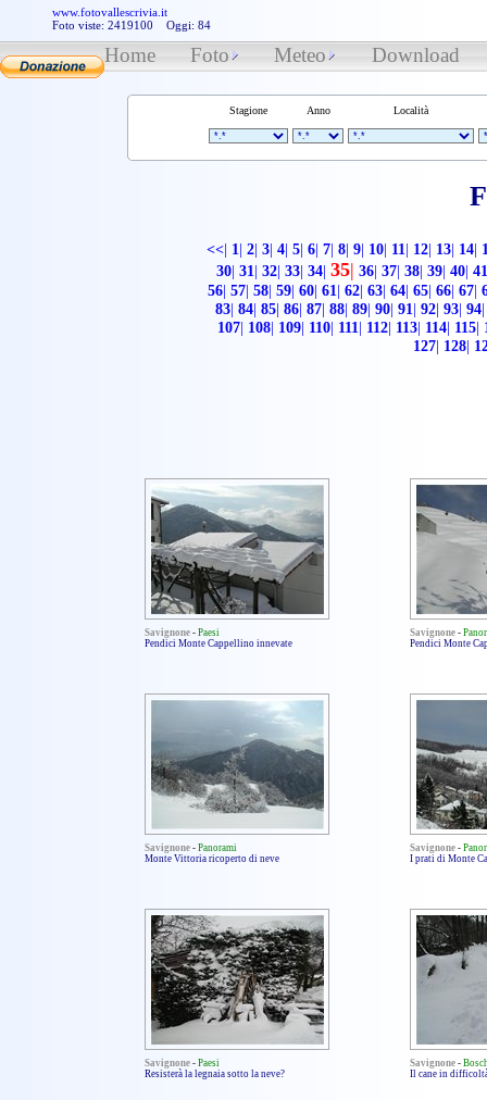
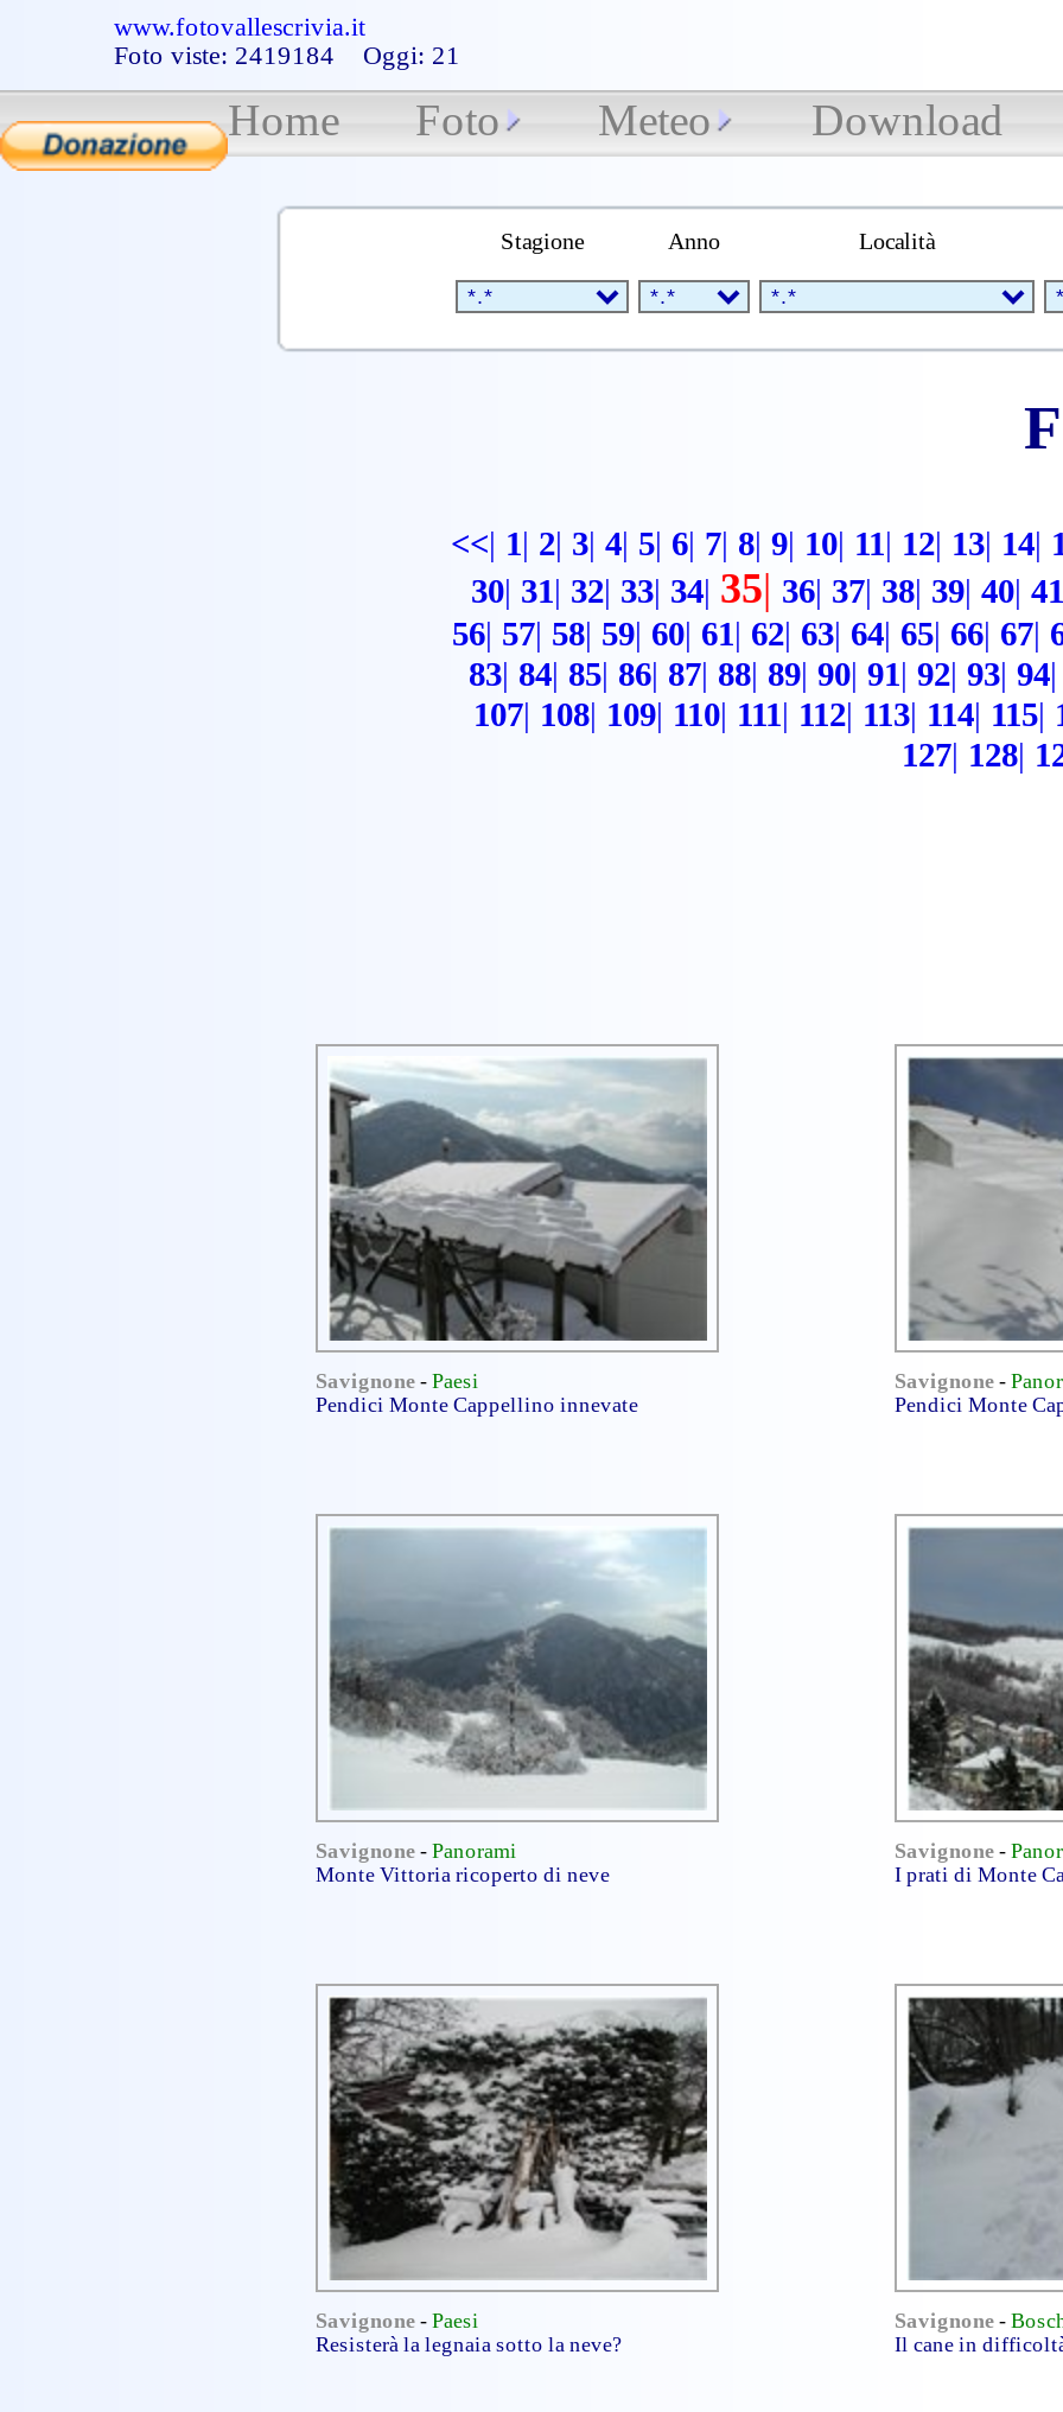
- Foto viste: 2419100 Oggi: 84
+ Foto viste: 2419184 Oggi: 21
